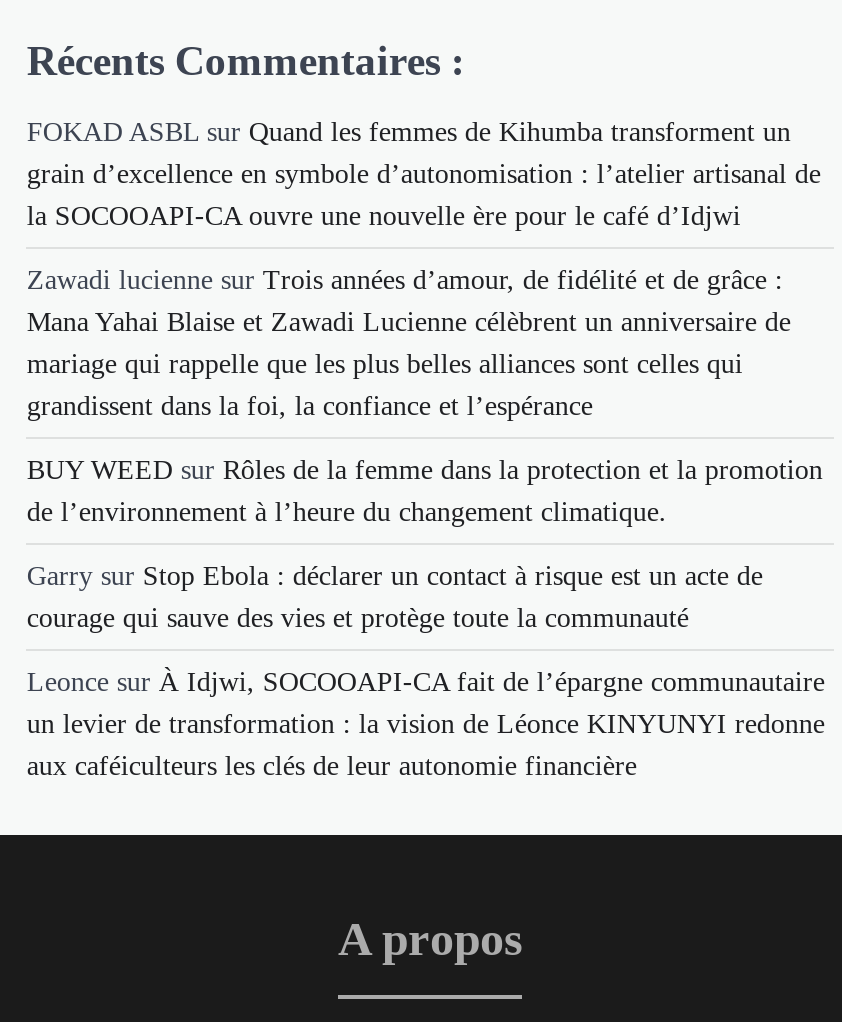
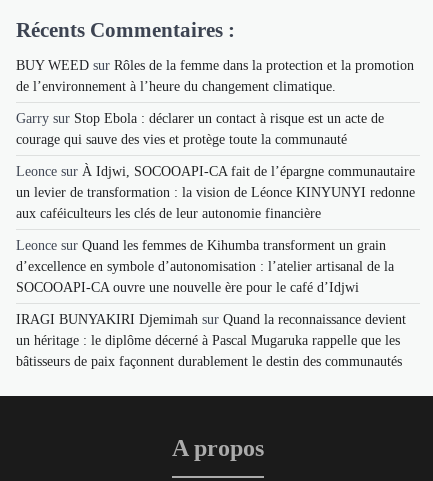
- FOKAD ASBL sur Quand les femmes de Kihumba transforment un
- grain d’excellence en symbole d’autonomisation : l’atelier artisanal de
- la SOCOOAPI-CA ouvre une nouvelle ère pour le café d’Idjwi
- Zawadi lucienne sur Trois années d’amour, de fidélité et de grâce :
- Mana Yahai Blaise et Zawadi Lucienne célèbrent un anniversaire de
- mariage qui rappelle que les plus belles alliances sont celles qui
- grandissent dans la foi, la confiance et l’espérance

moved up: BUY WEED sur Rôles de la femme dans la protection et la promotion | de l’environnement à l’heure du changement climatique. | Garry sur Stop Ebola : déclarer un contact à risque est un acte de | courage qui sauve des vies et protège toute la communauté | Leonce sur À Idjwi, SOCOOAPI-CA fait de l’épargne communautaire | un levier de transformation : la vision de Léonce KINYUNYI redonne | aux caféiculteurs les clés de leur autonomie financière

+ Leonce sur Quand les femmes de Kihumba transforment un grain
+ d’excellence en symbole d’autonomisation : l’atelier artisanal de la
+ SOCOOAPI-CA ouvre une nouvelle ère pour le café d’Idjwi
+ IRAGI BUNYAKIRI Djemimah sur Quand la reconnaissance devient
+ un héritage : le diplôme décerné à Pascal Mugaruka rappelle que les
+ bâtisseurs de paix façonnent durablement le destin des communautés
